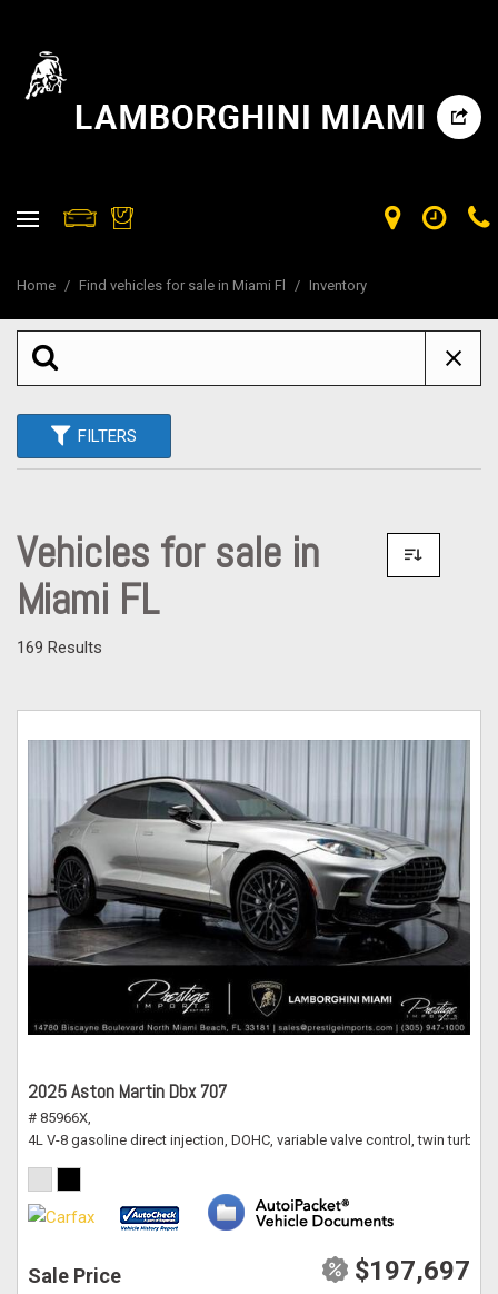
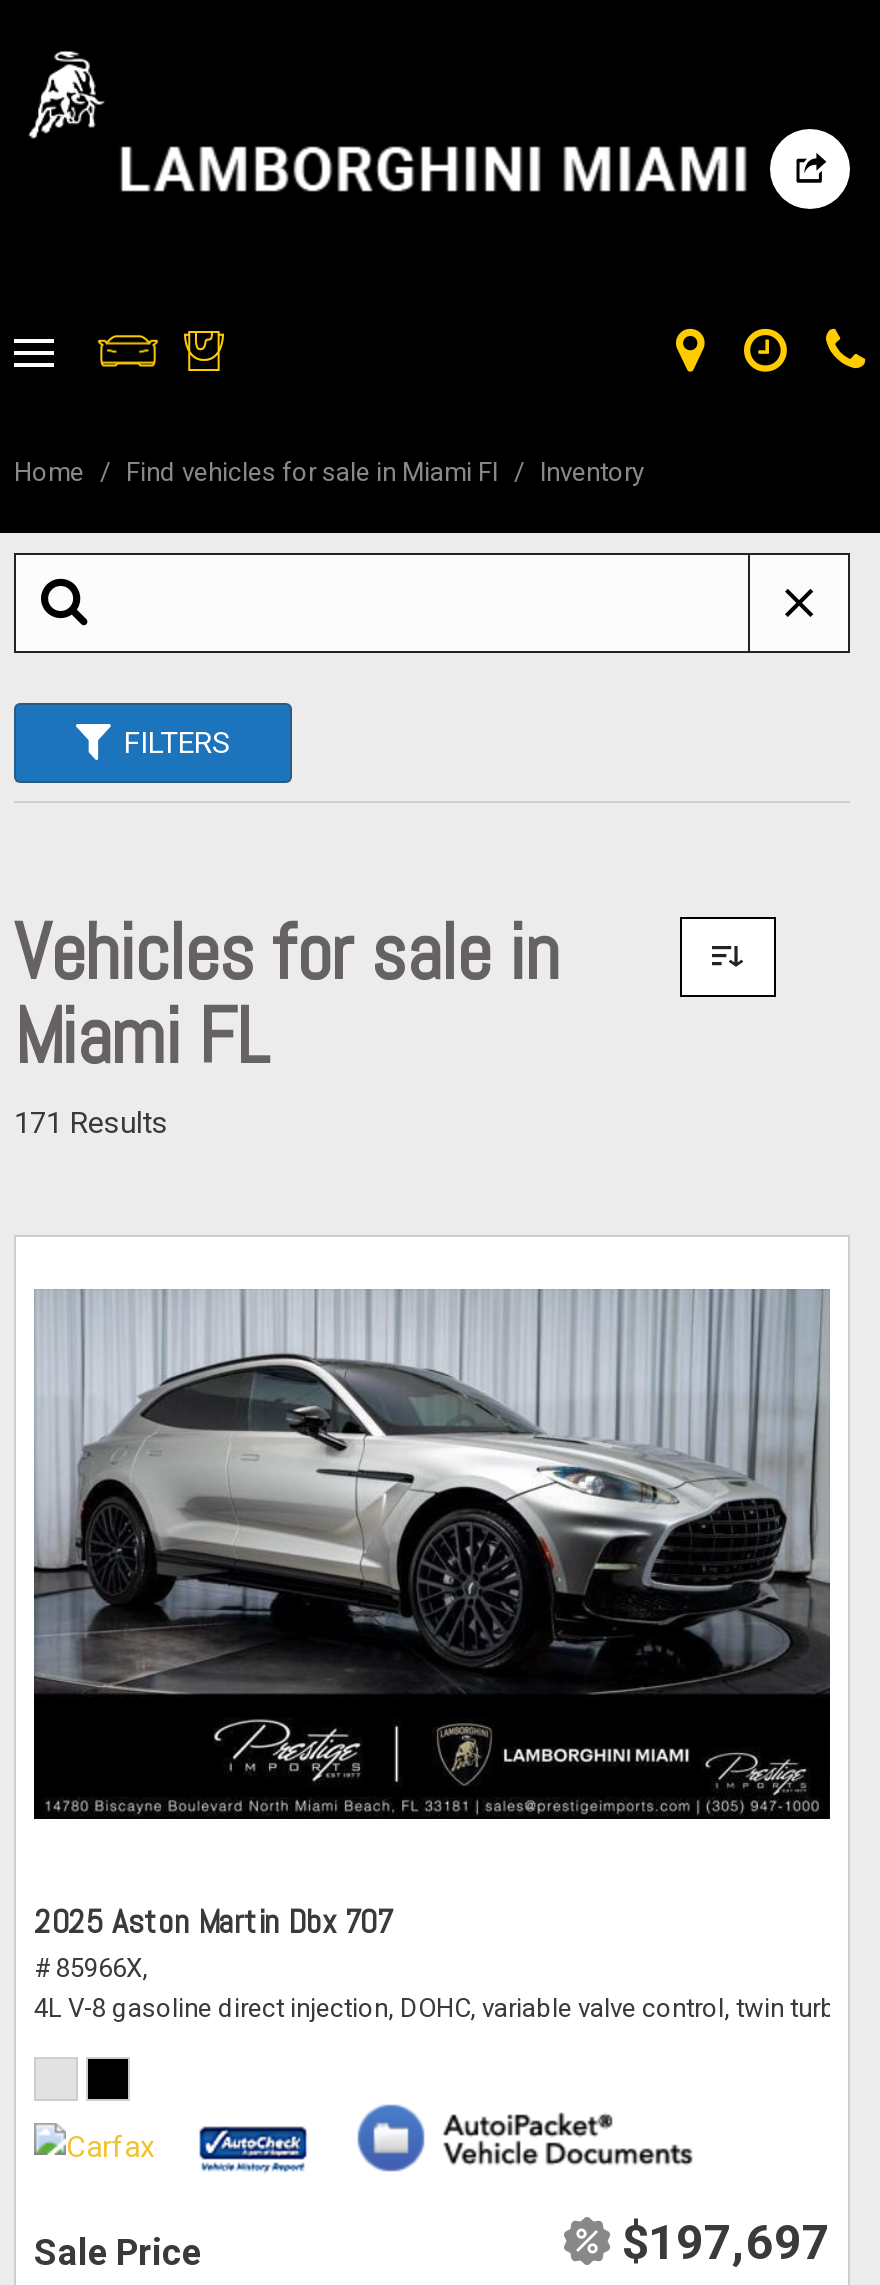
- 169 Results
+ 171 Results
